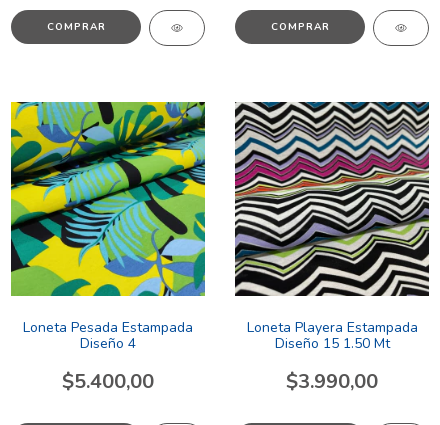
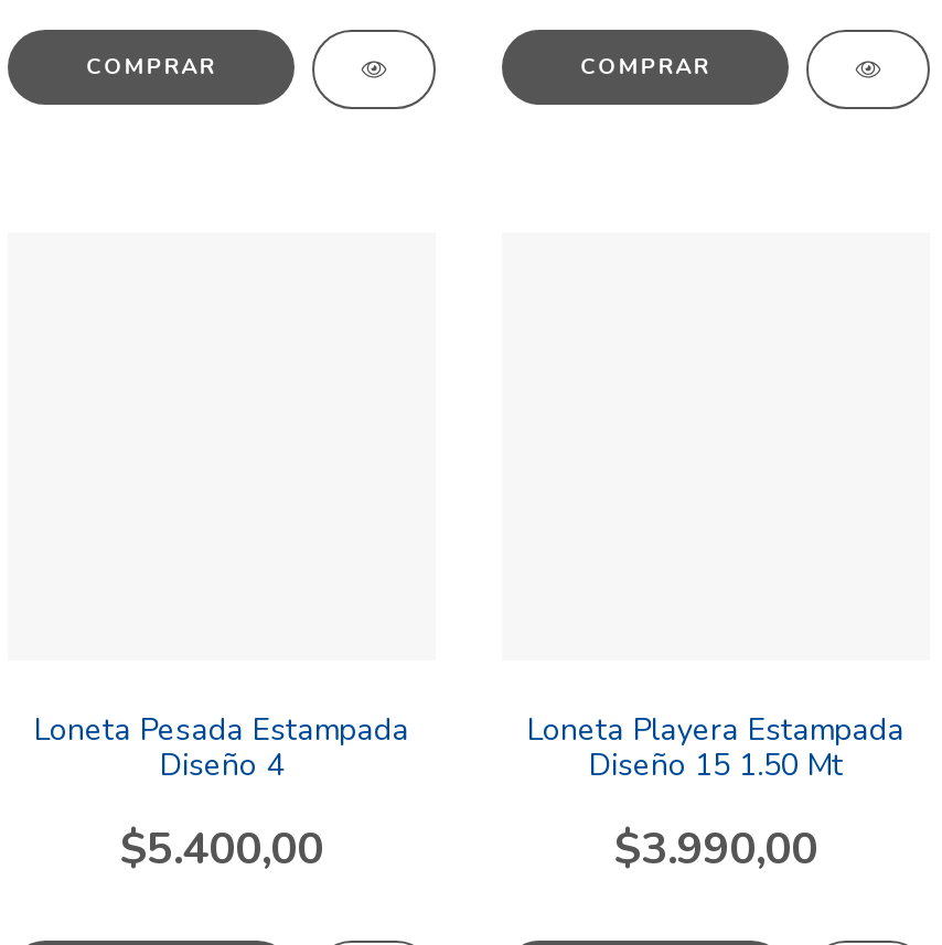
- [image]

- [image]
